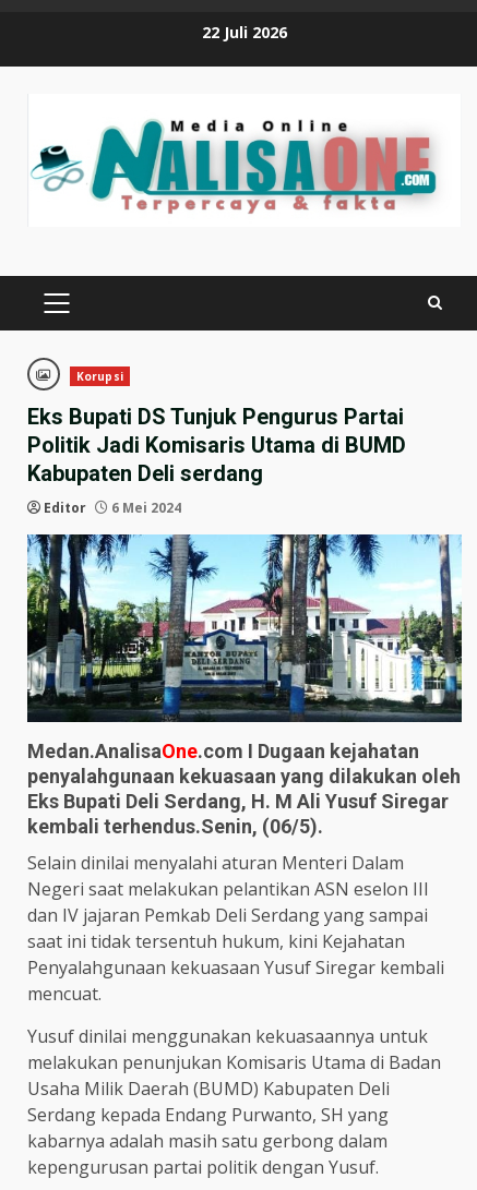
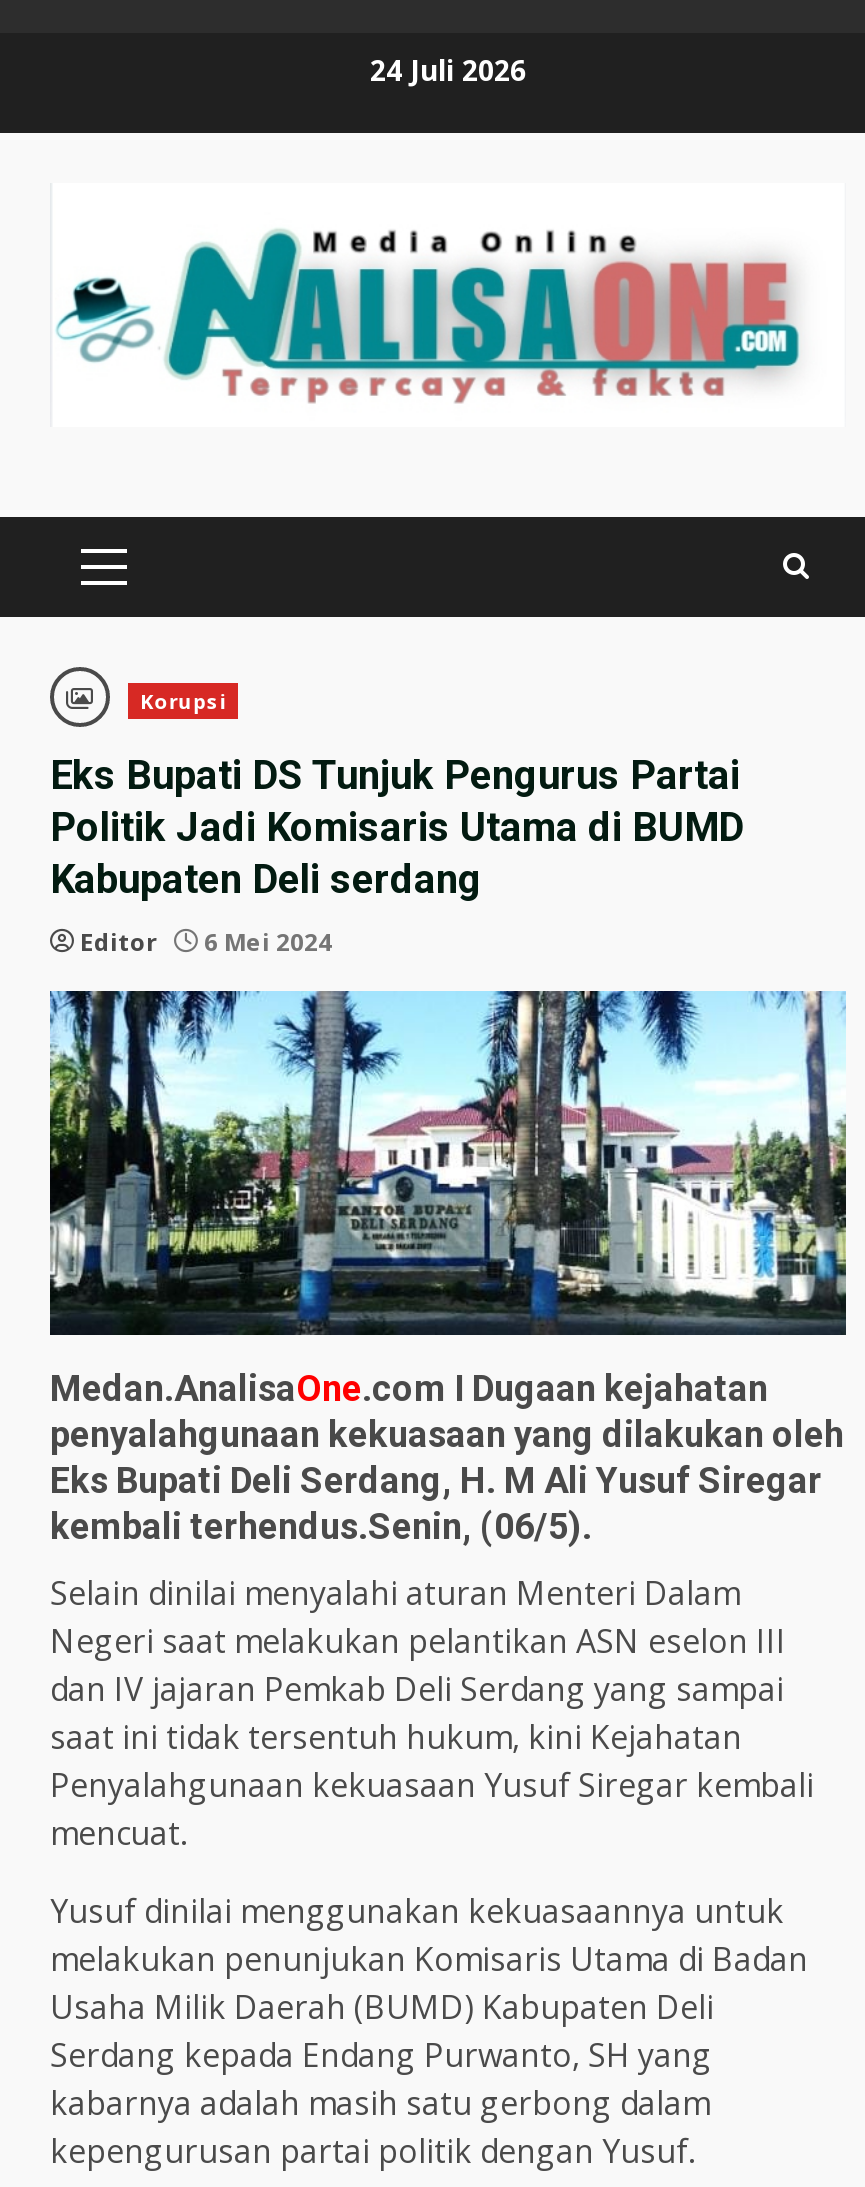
- 22 Juli 2026
+ 24 Juli 2026
